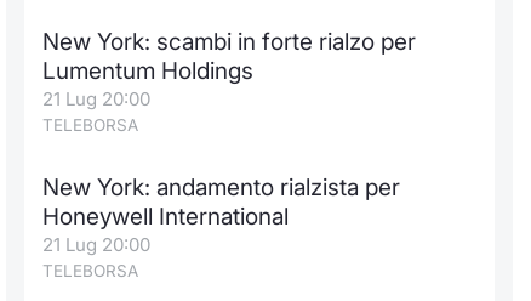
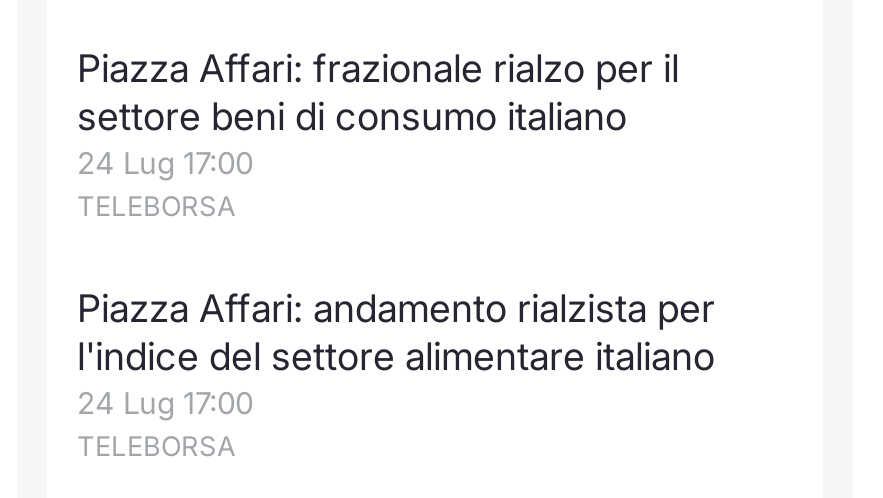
- New York: scambi in forte rialzo per
- Lumentum Holdings
- 21 Lug 20:00
+ Piazza Affari: frazionale rialzo per il
+ settore beni di consumo italiano
+ 24 Lug 17:00

- New York: andamento rialzista per
- Honeywell International
- 21 Lug 20:00
+ Piazza Affari: andamento rialzista per
+ l'indice del settore alimentare italiano
+ 24 Lug 17:00
